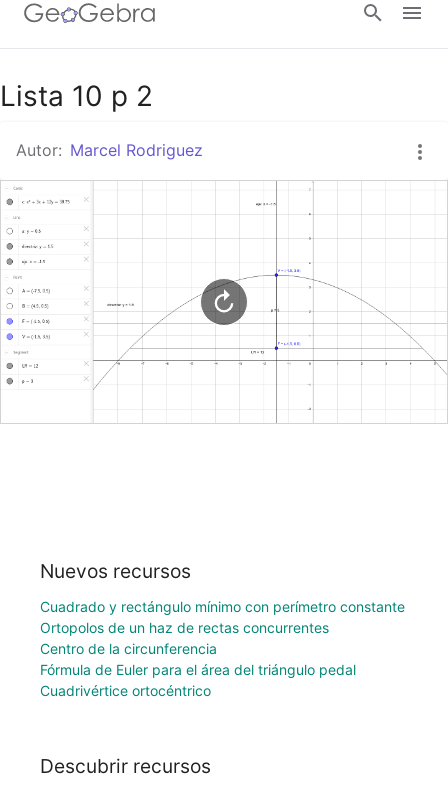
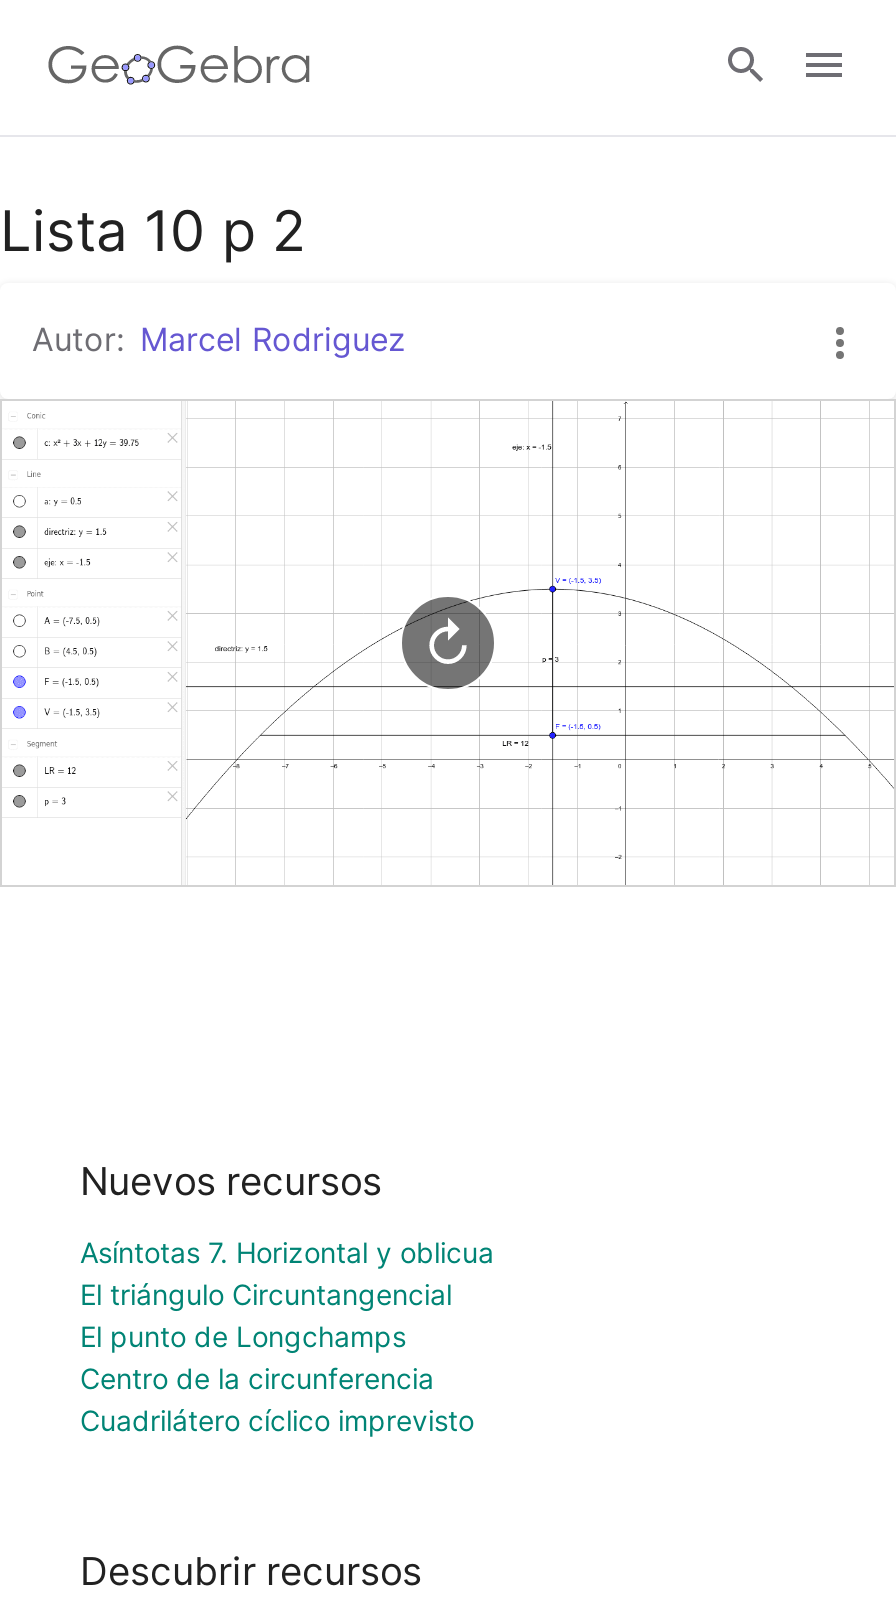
- Cuadrado y rectángulo mínimo con perímetro constante
- Ortopolos de un haz de rectas concurrentes
+ Asíntotas 7. Horizontal y oblicua
+ El triángulo Circuntangencial
+ El punto de Longchamps

moved down: Centro de la circunferencia

- Fórmula de Euler para el área del triángulo pedal
- Cuadrivértice ortocéntrico
+ Cuadrilátero cíclico imprevisto
